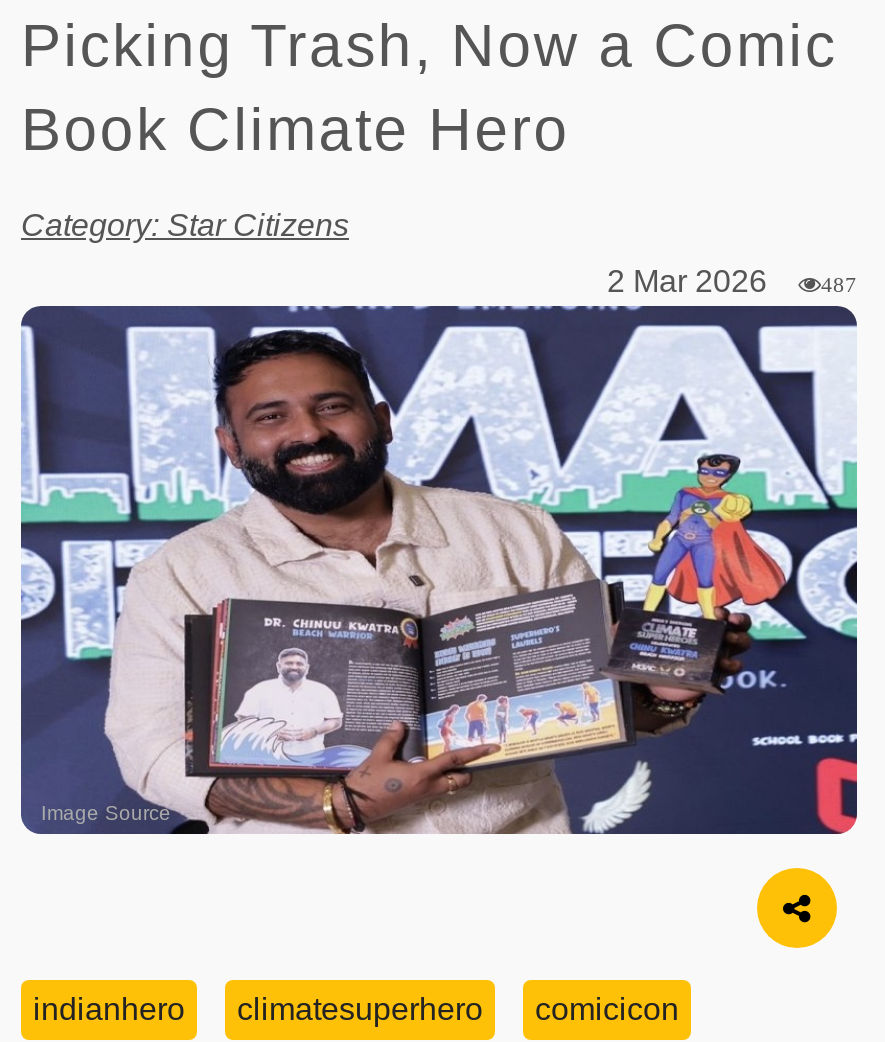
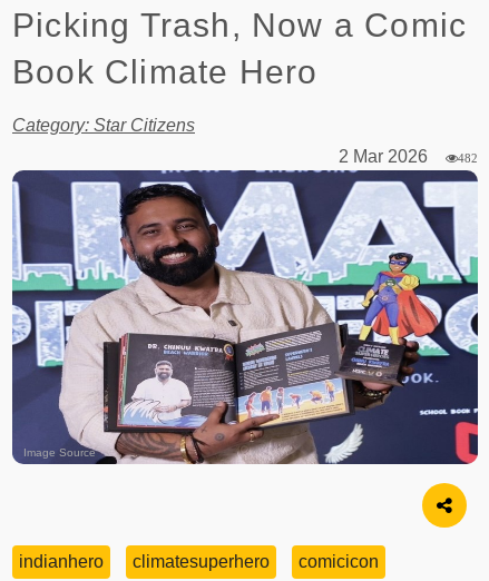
- 2 Mar 2026 487
+ 2 Mar 2026 482
